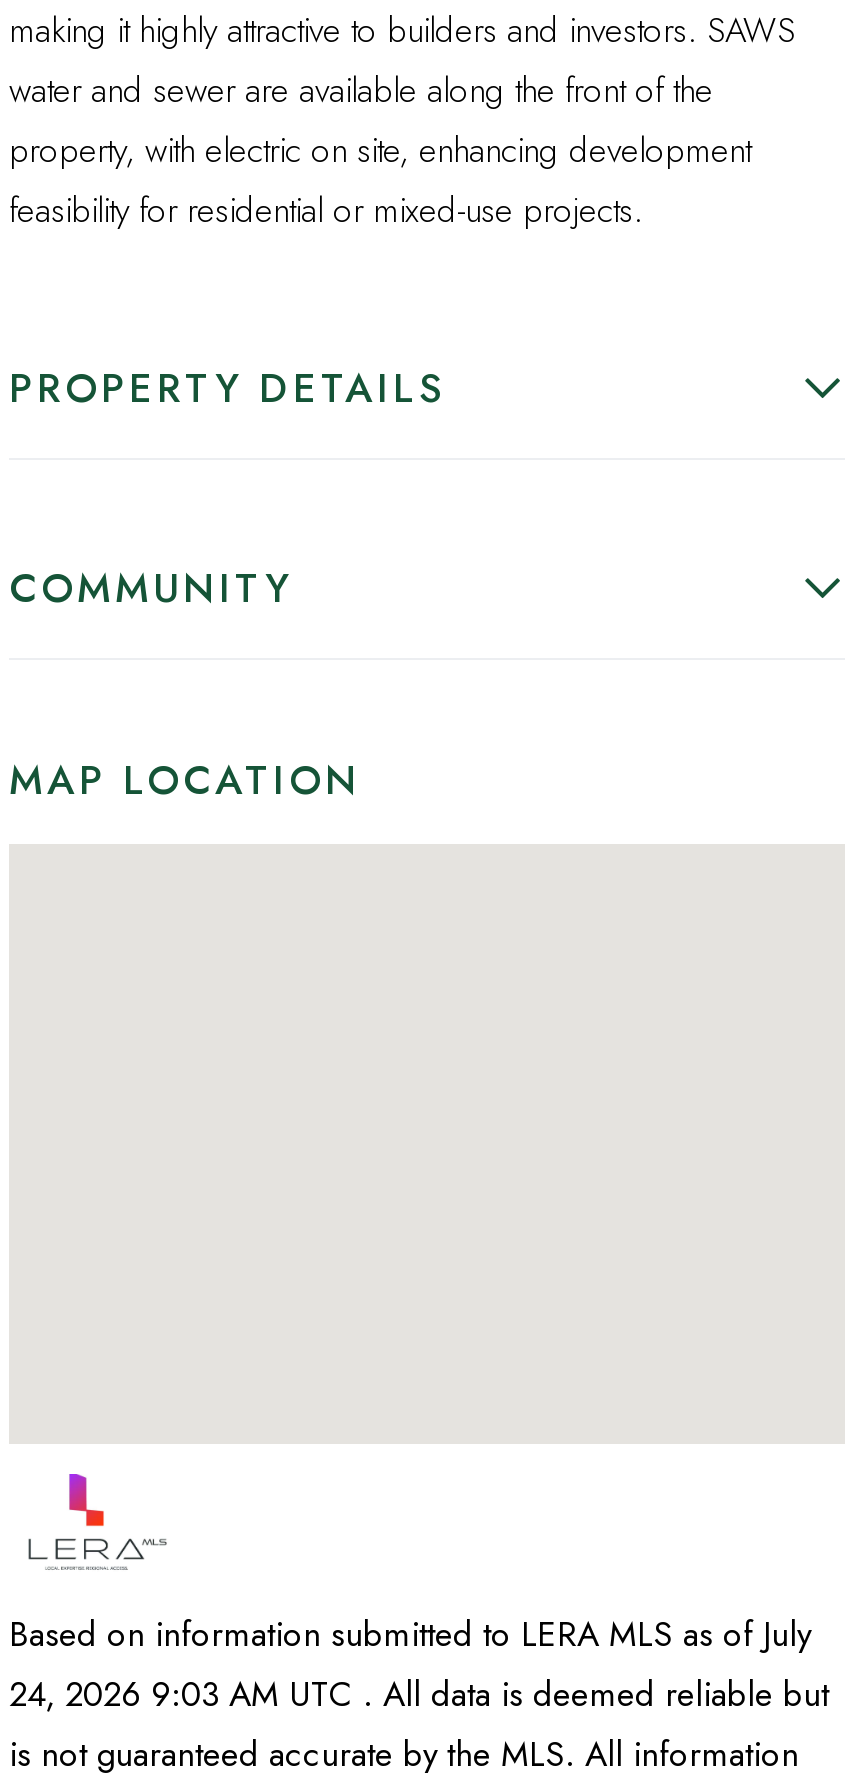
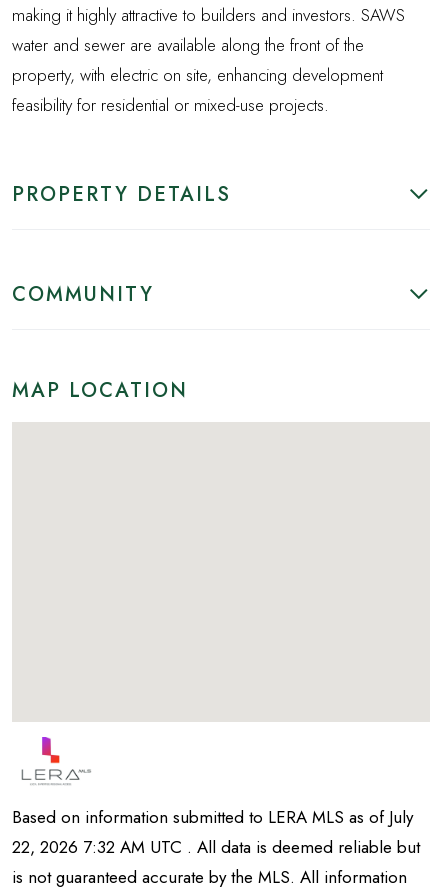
- 24, 2026 9:03 AM UTC . All data is deemed reliable but
+ 22, 2026 7:32 AM UTC . All data is deemed reliable but
